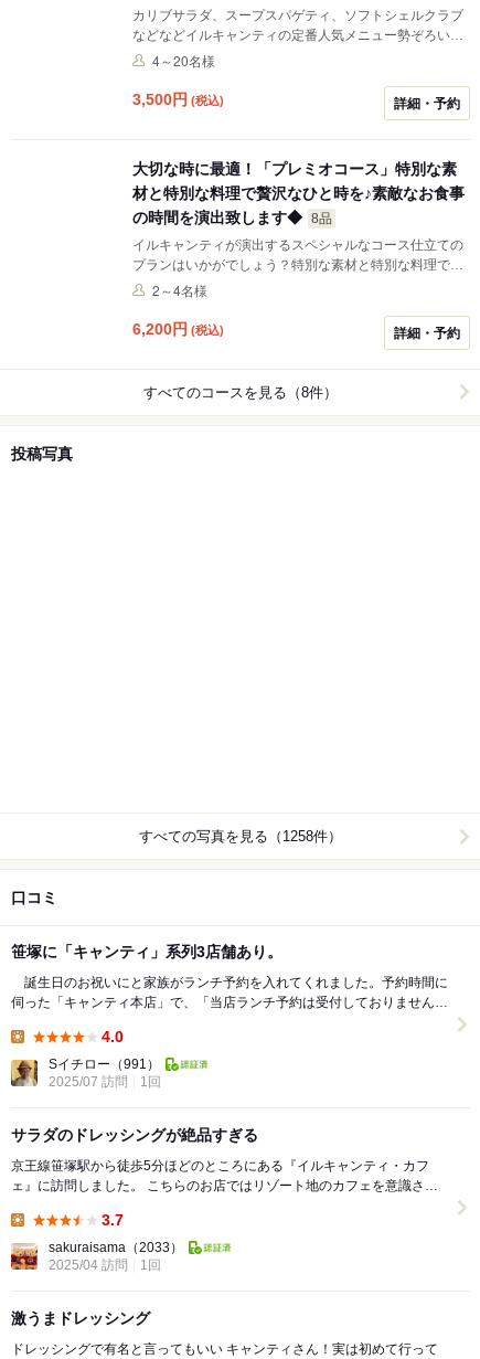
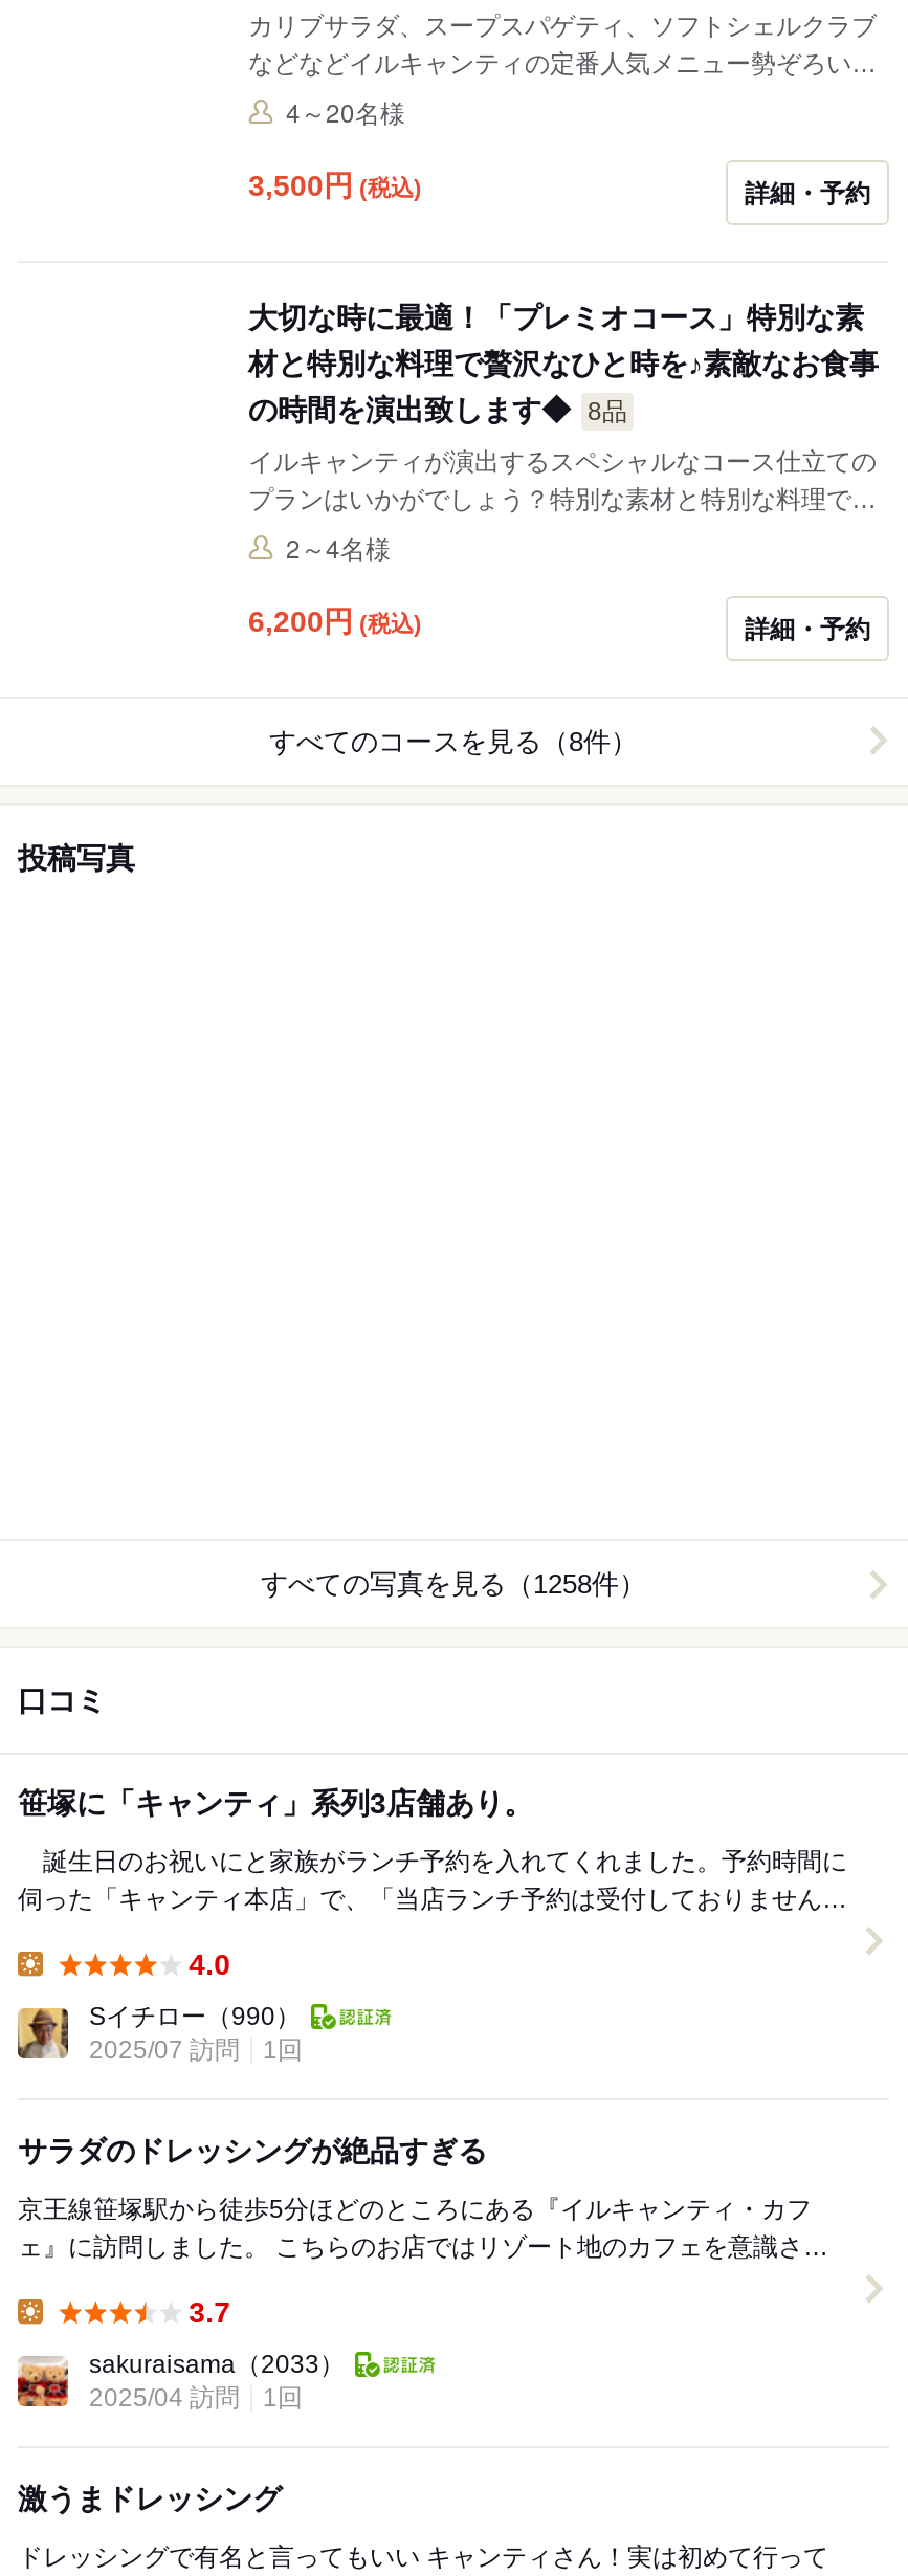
- Sイチロー（991）
+ Sイチロー（990）
